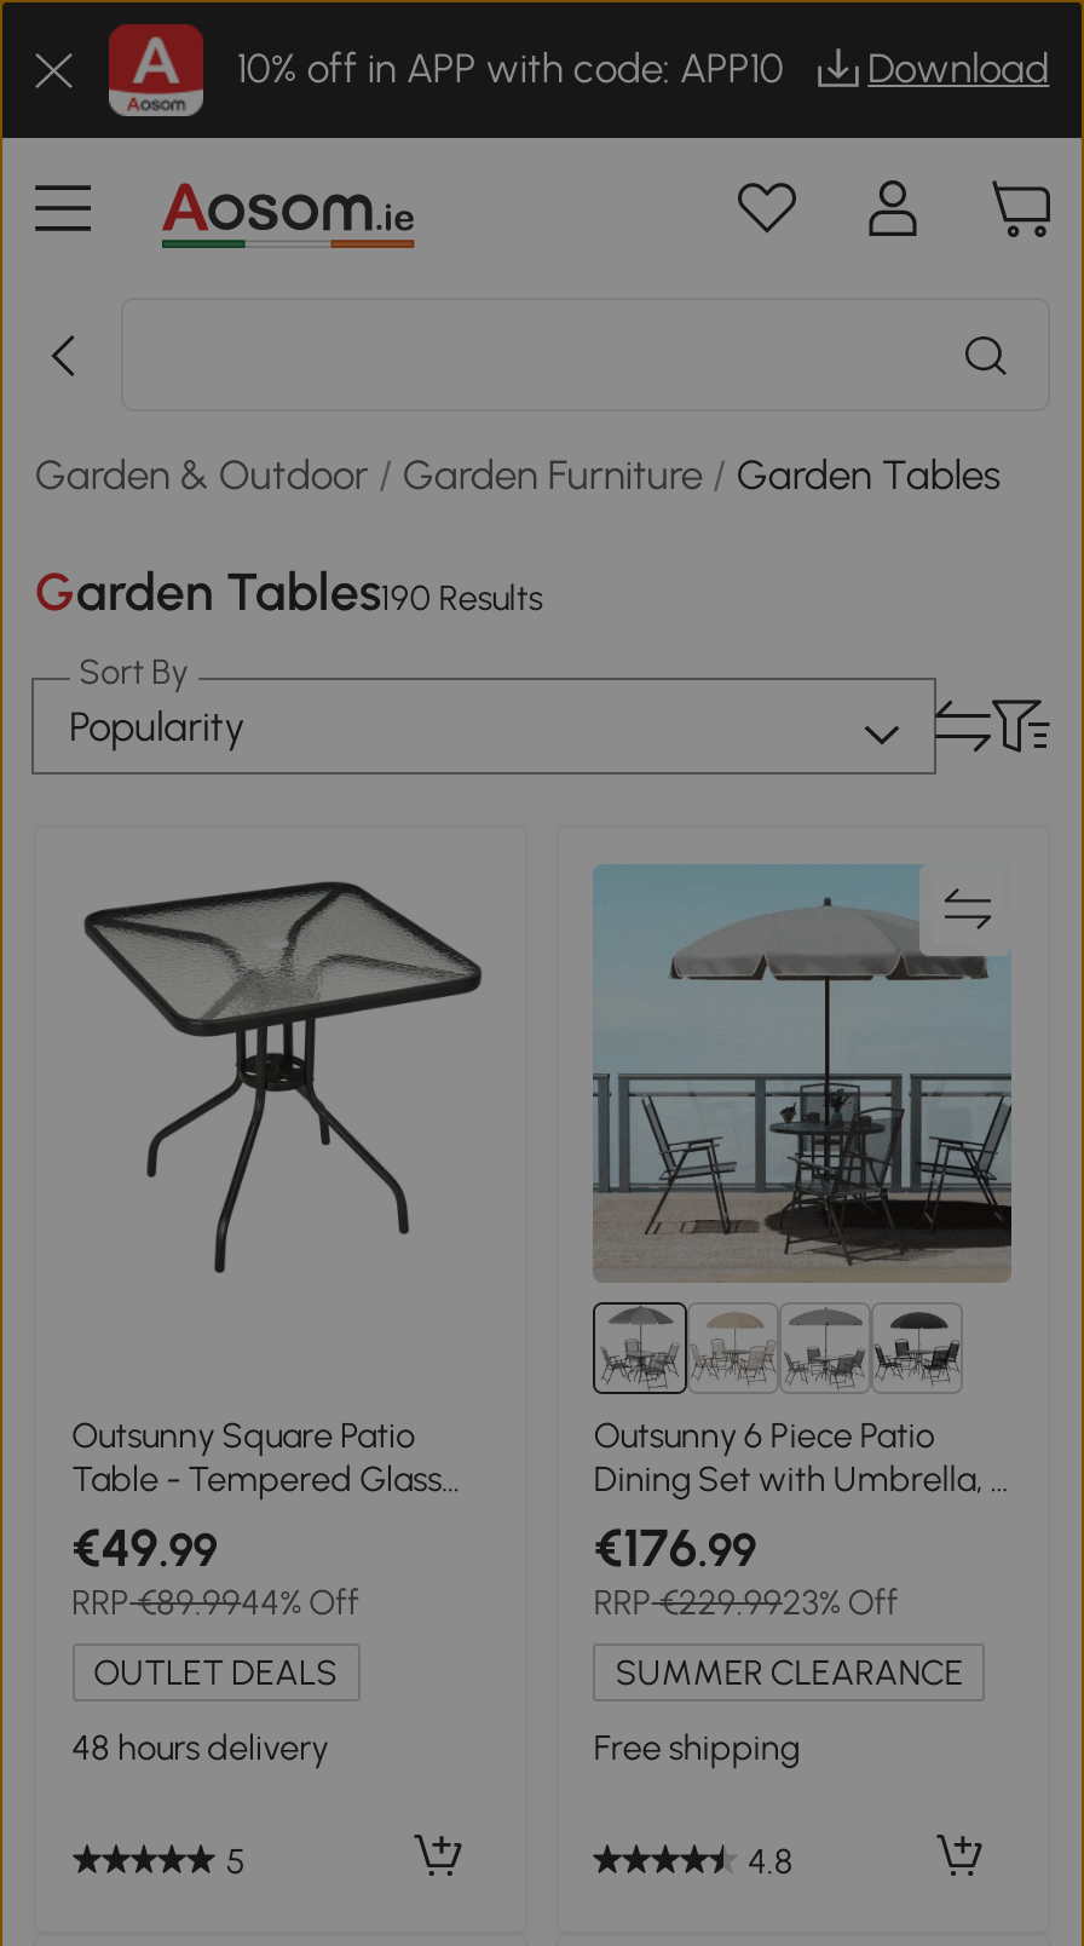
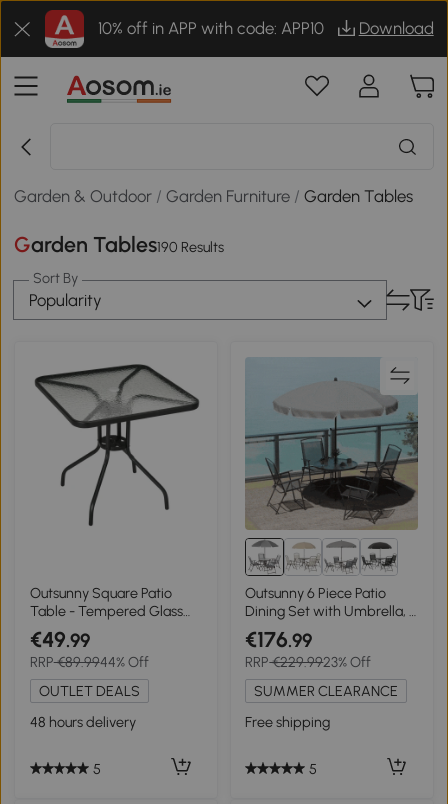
- [image]
+ [image]

- 4.8
+ 5
